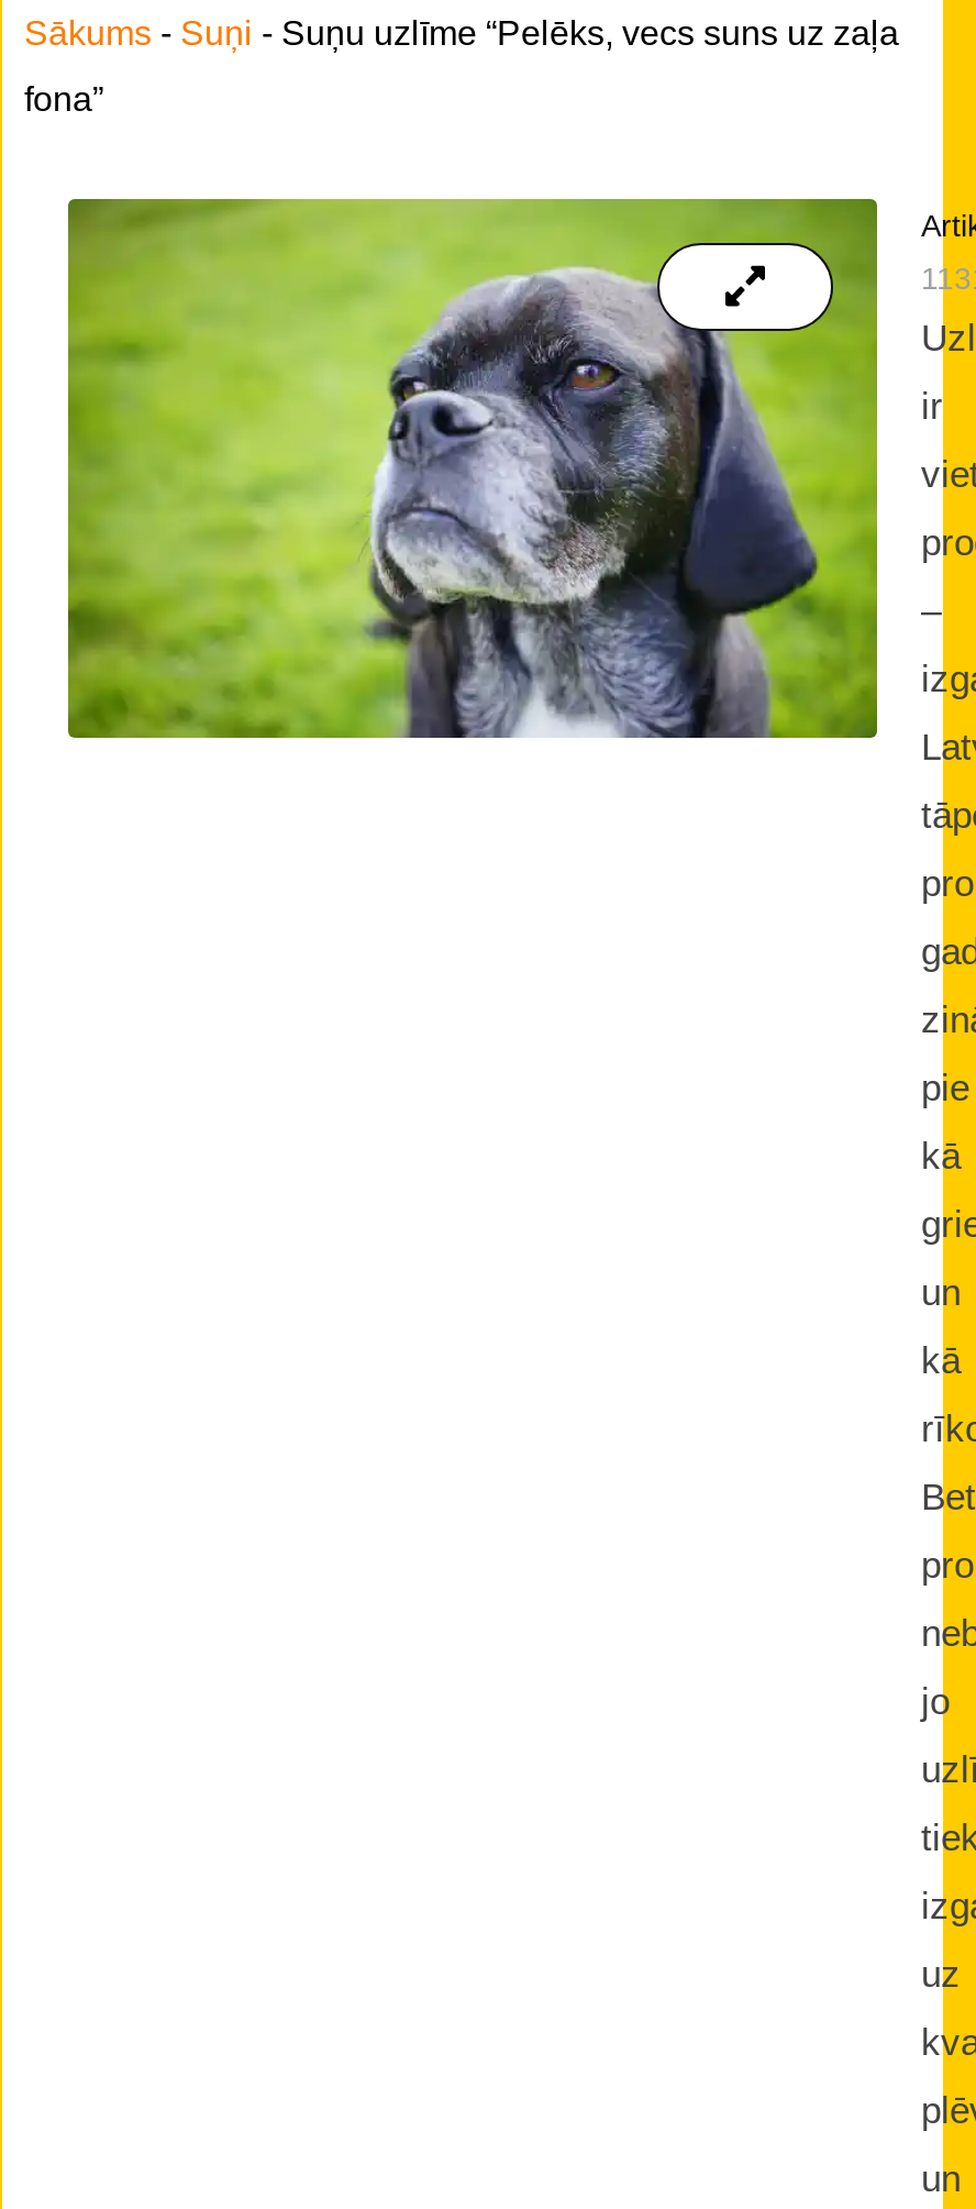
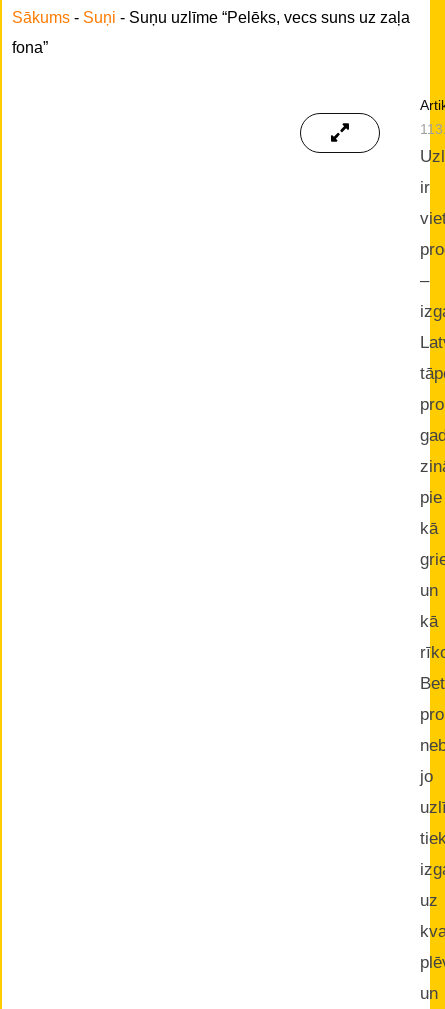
- [image]
